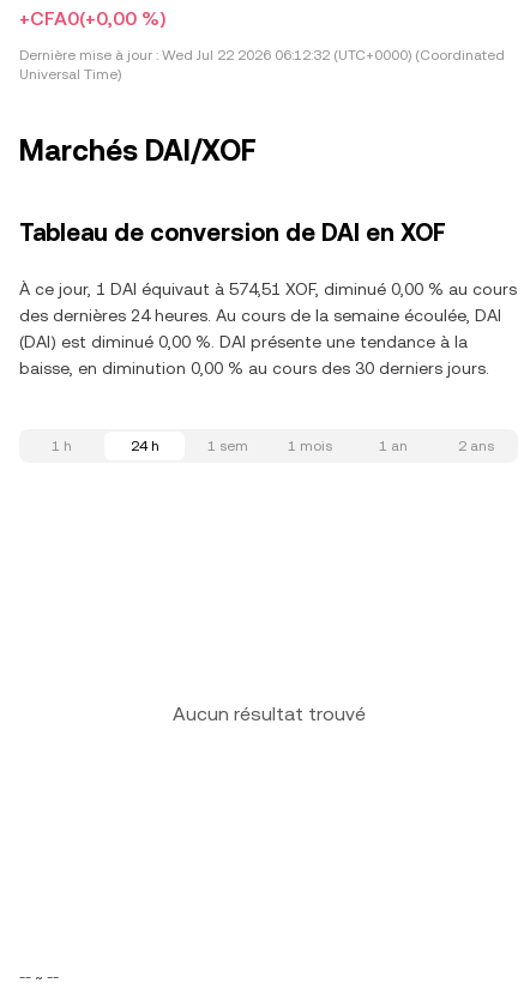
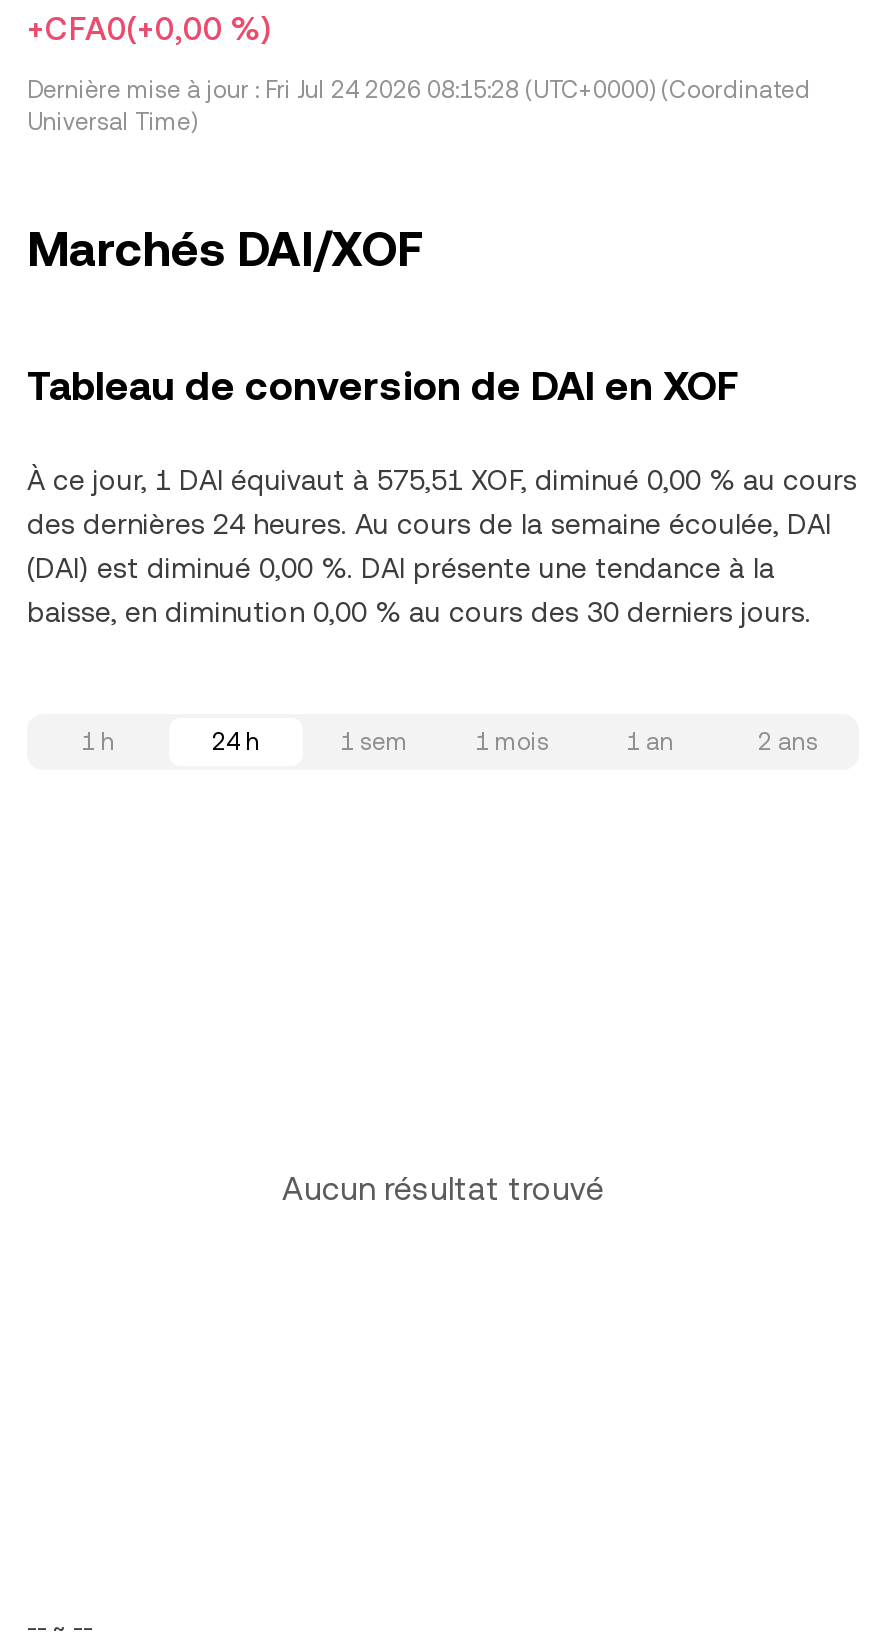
- Dernière mise à jour : Wed Jul 22 2026 06:12:32 (UTC+0000) (Coordinated
+ Dernière mise à jour : Fri Jul 24 2026 08:15:28 (UTC+0000) (Coordinated

- À ce jour, 1 DAI équivaut à 574,51 XOF, diminué 0,00 % au cours
+ À ce jour, 1 DAI équivaut à 575,51 XOF, diminué 0,00 % au cours
